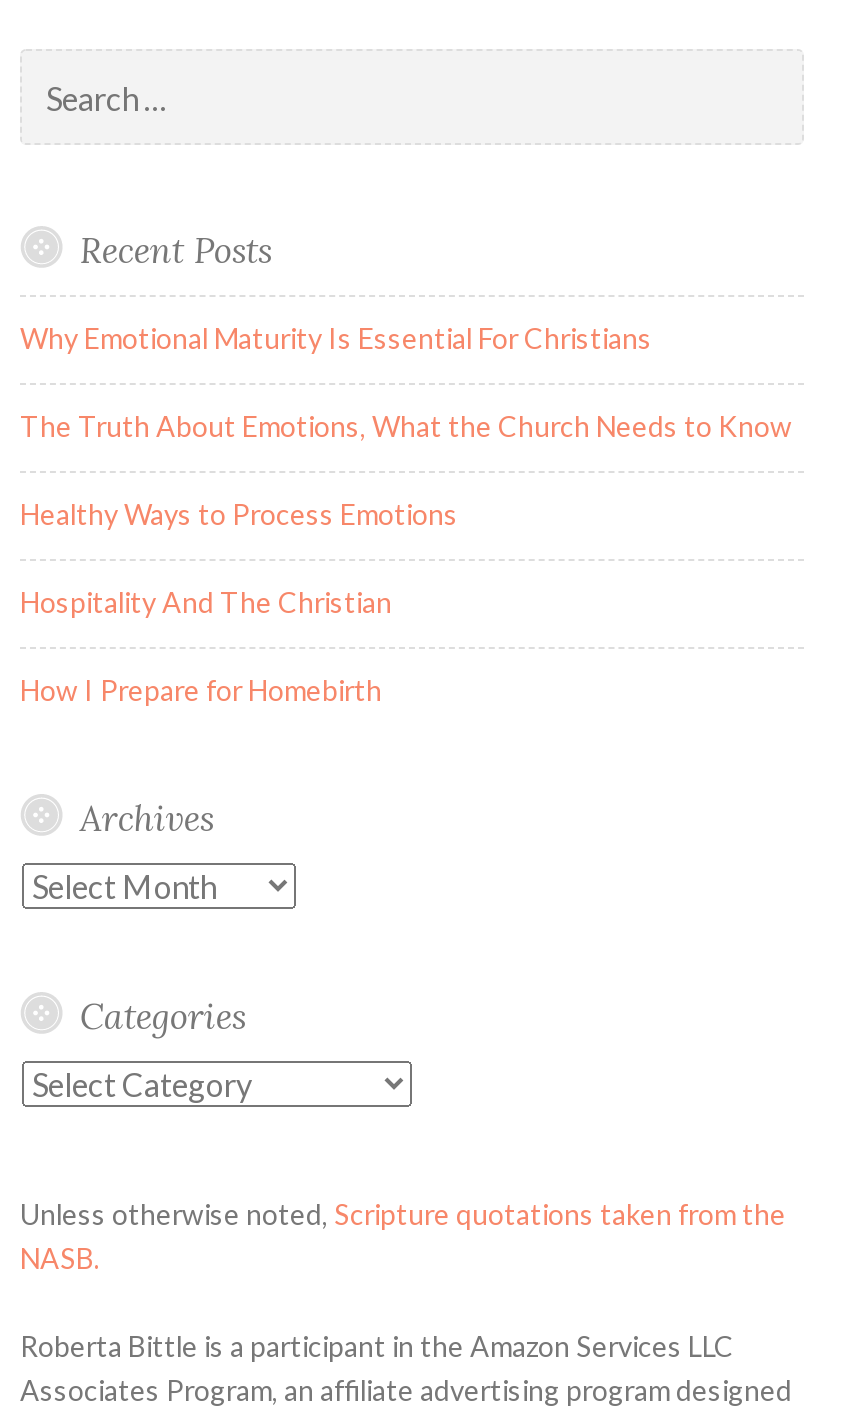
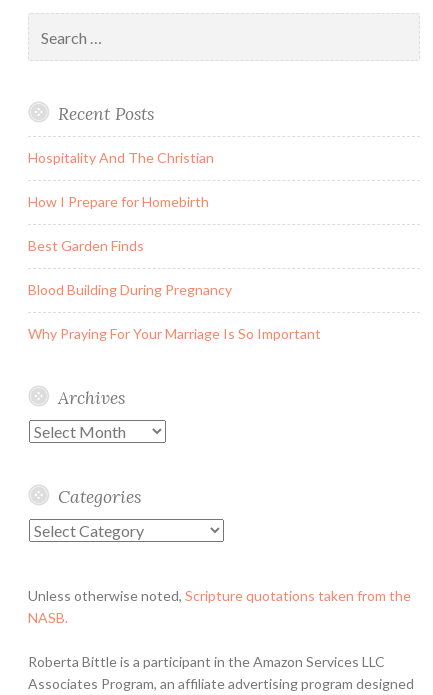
- Why Emotional Maturity Is Essential For Christians
- The Truth About Emotions, What the Church Needs to Know
- Healthy Ways to Process Emotions

moved up: Hospitality And The Christian | How I Prepare for Homebirth

+ Best Garden Finds
+ Blood Building During Pregnancy
+ Why Praying For Your Marriage Is So Important
